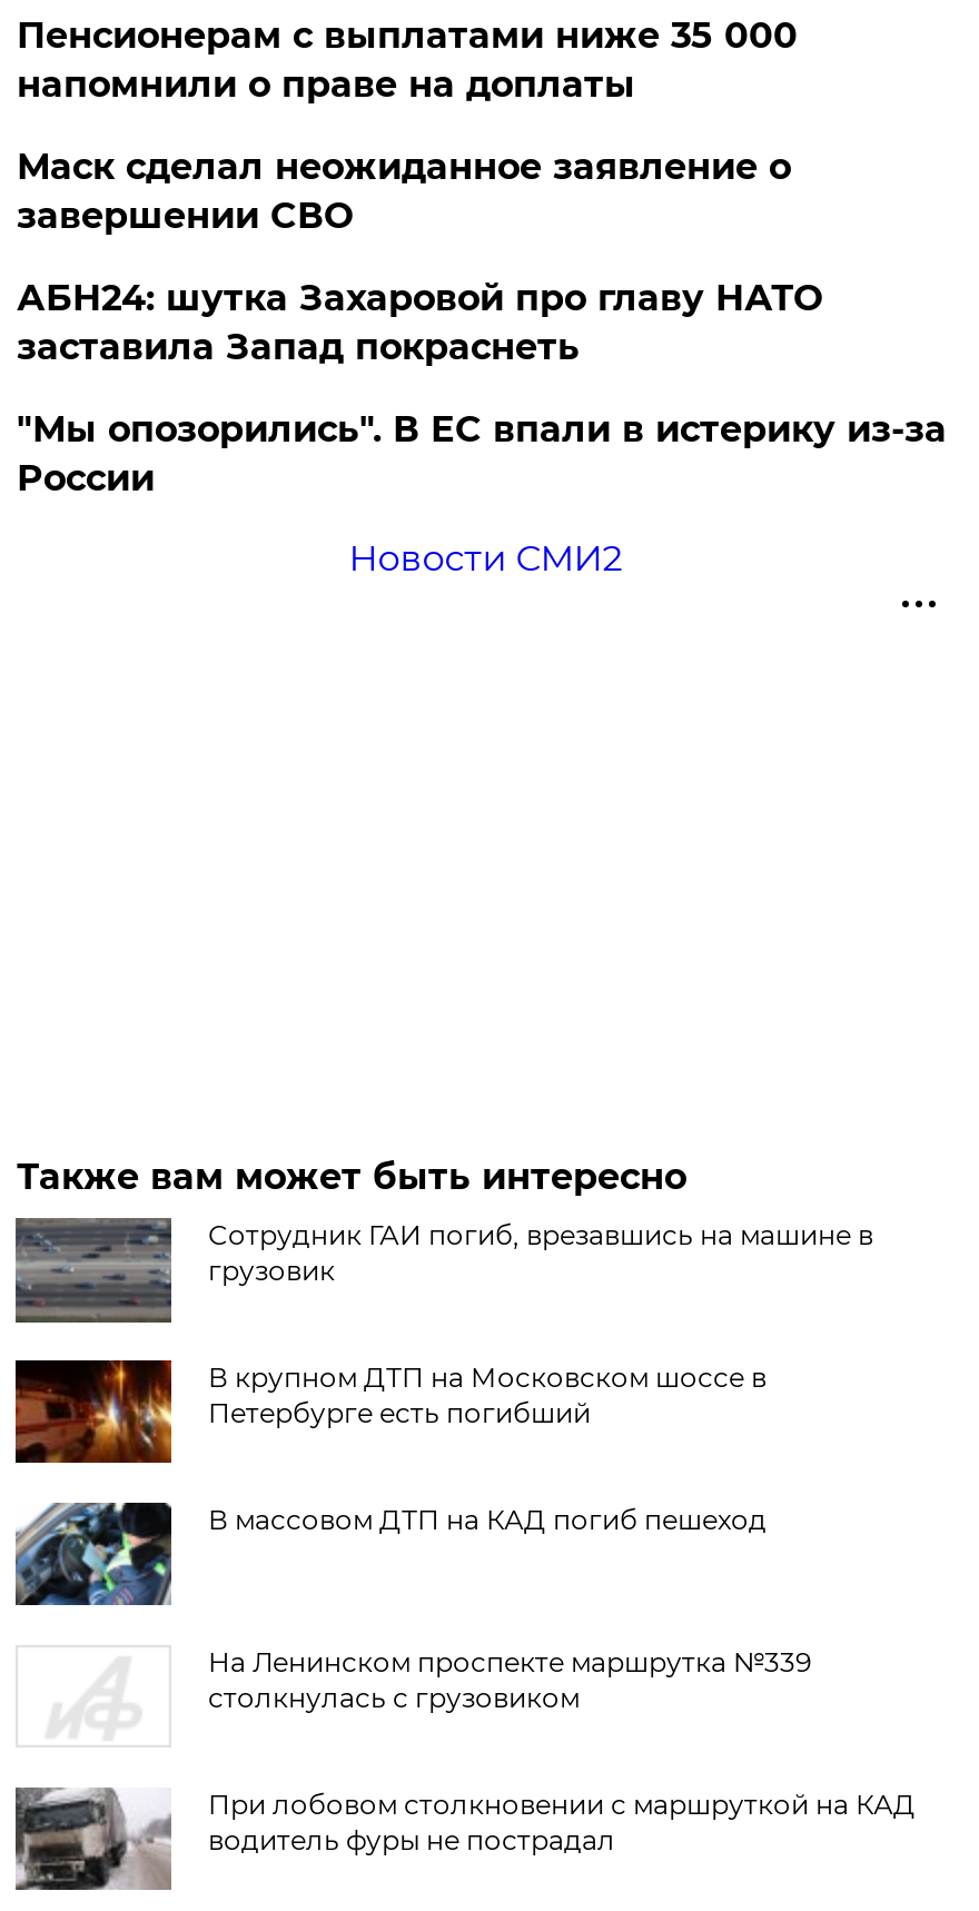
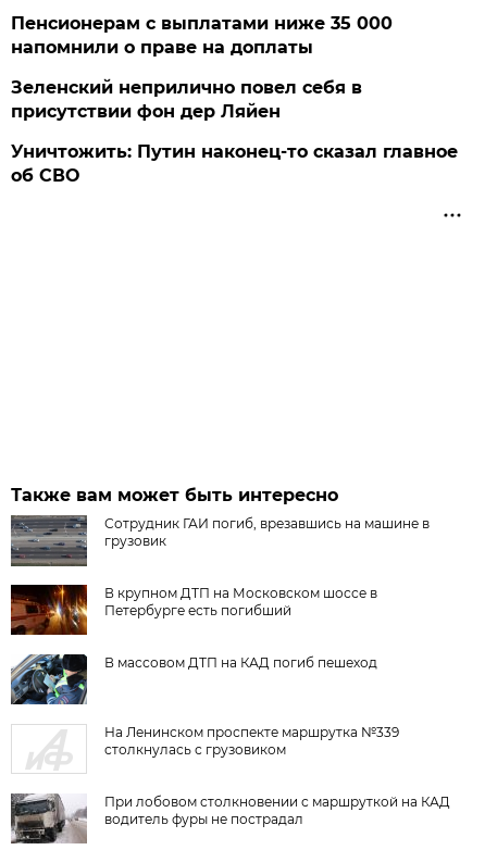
- Маск сделал неожиданное заявление о
- завершении СВО
- АБН24: шутка Захаровой про главу НАТО
- заставила Запад покраснеть
- "Мы опозорились". В ЕС впали в истерику из-за
- России
- Новости СМИ2
+ Зеленский неприлично повел cебя в
+ присутствии фон дер Ляйен
+ Уничтожить: Путин наконец-то сказал главное
+ об СВО
